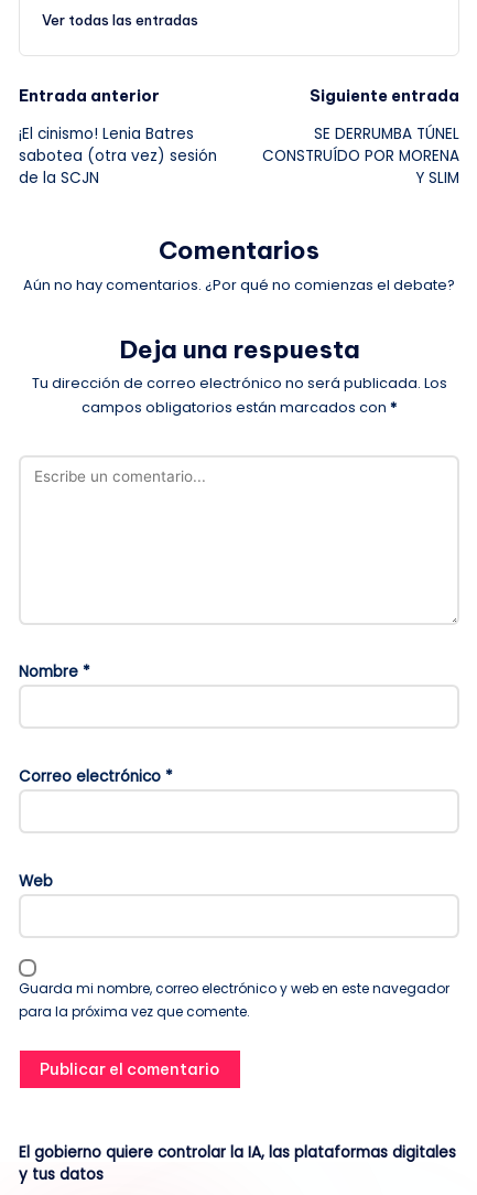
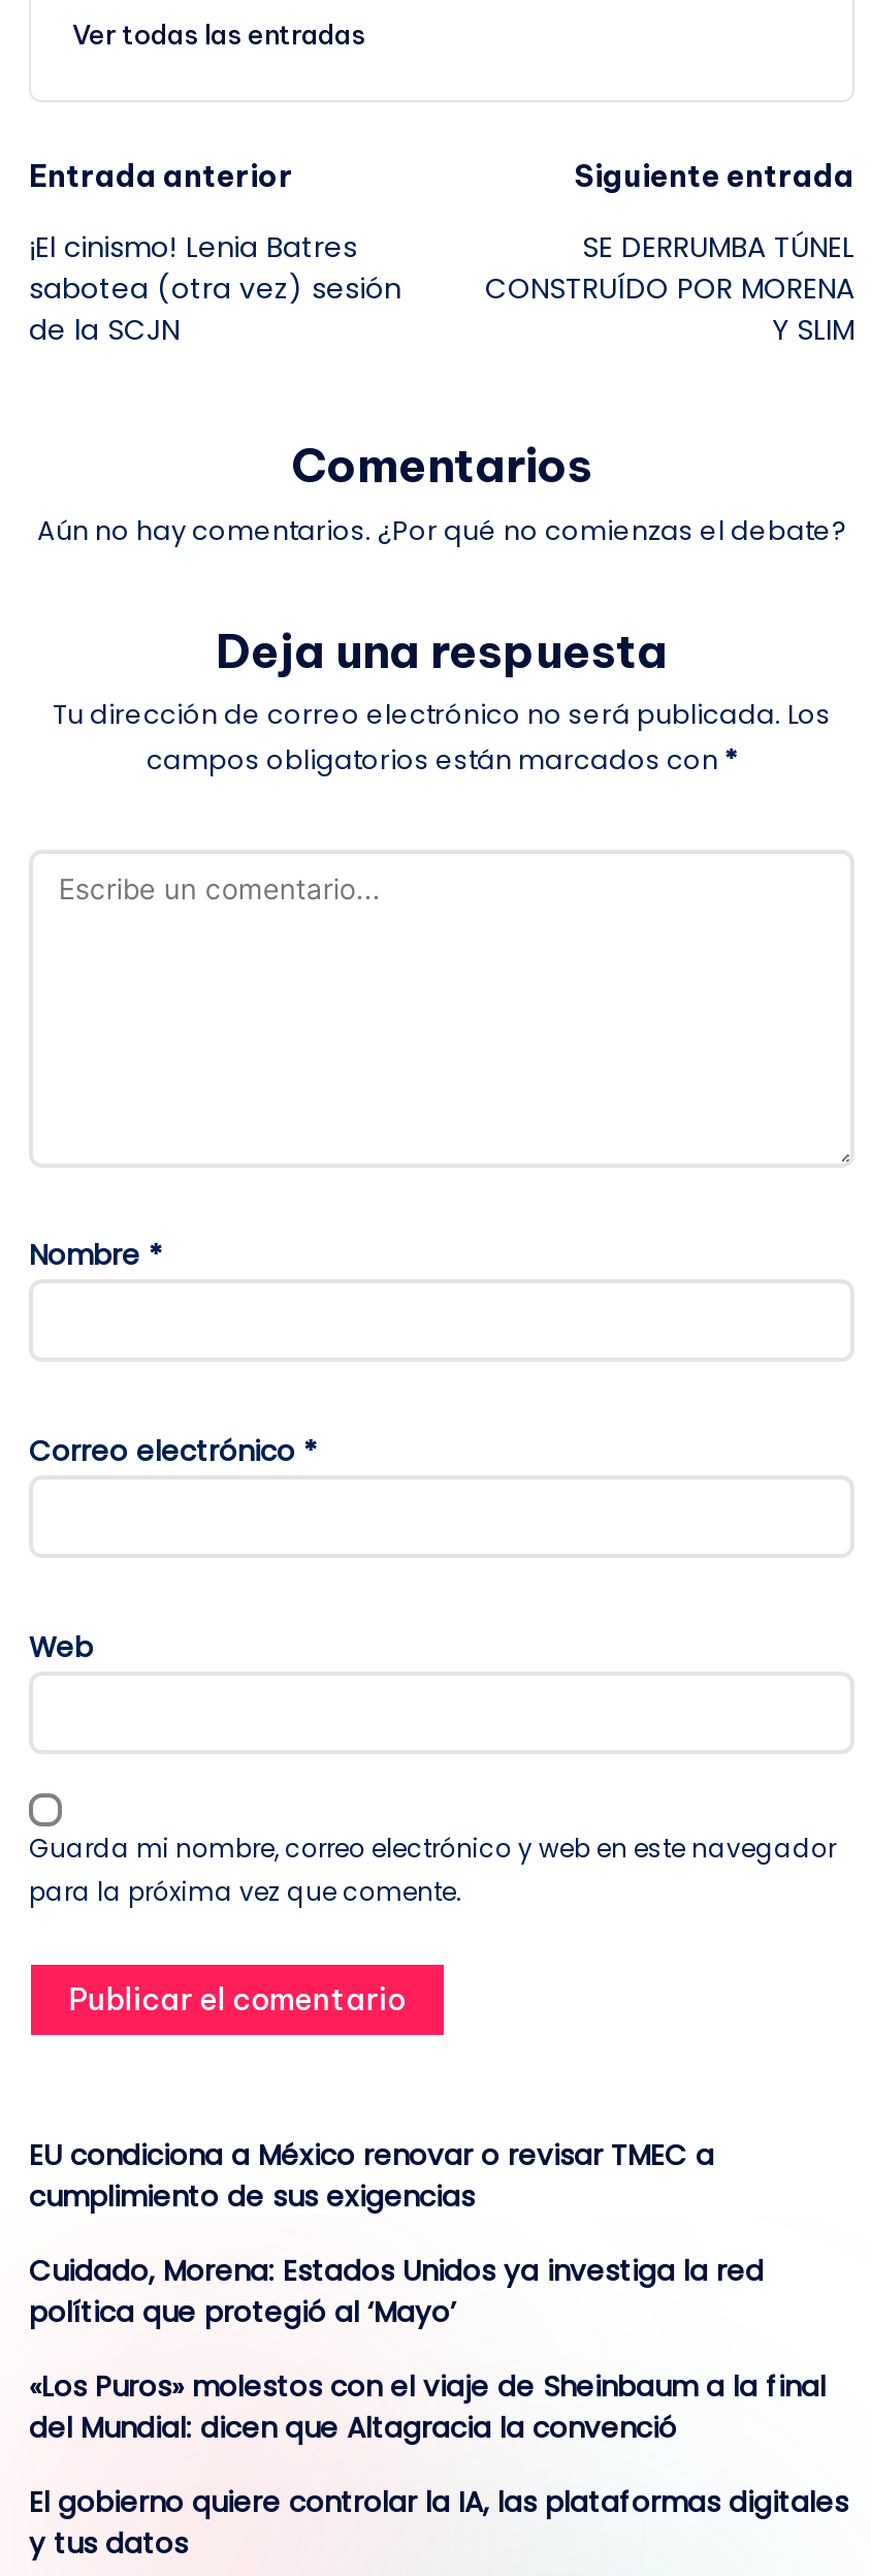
+ EU condiciona a México renovar o revisar TMEC a
+ cumplimiento de sus exigencias
+ Cuidado, Morena: Estados Unidos ya investiga la red
+ política que protegió al ‘Mayo’
+ «Los Puros» molestos con el viaje de Sheinbaum a la final
+ del Mundial: dicen que Altagracia la convenció
